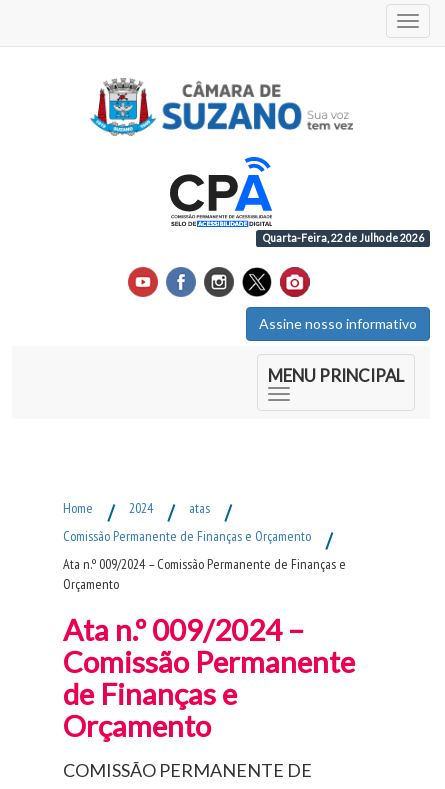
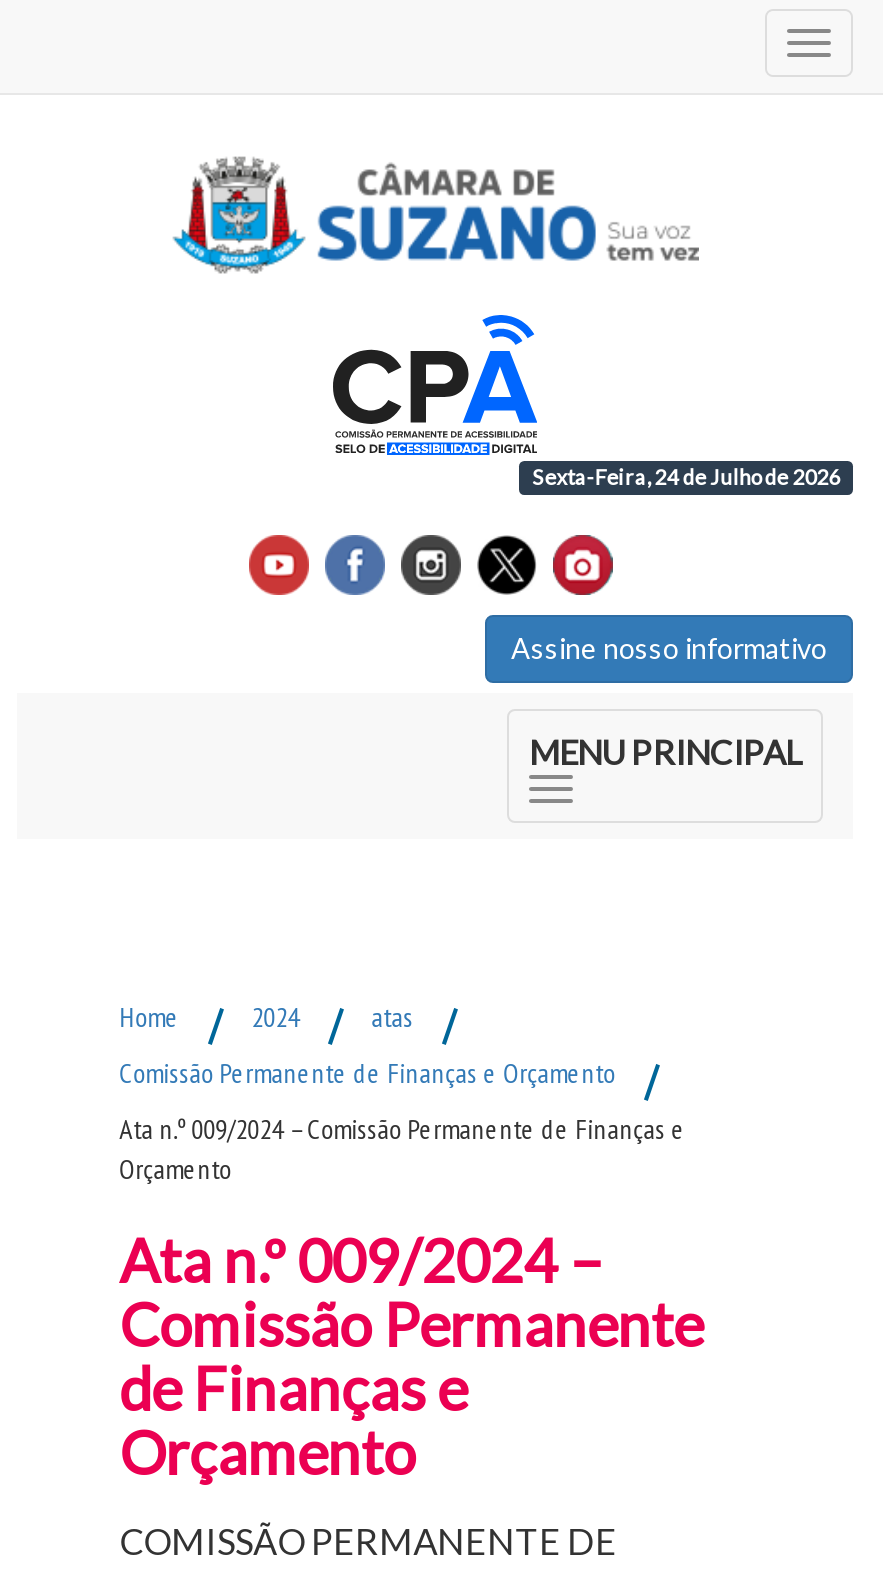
- Quarta-Feira, 22 de Julho de 2026
+ Sexta-Feira, 24 de Julho de 2026
